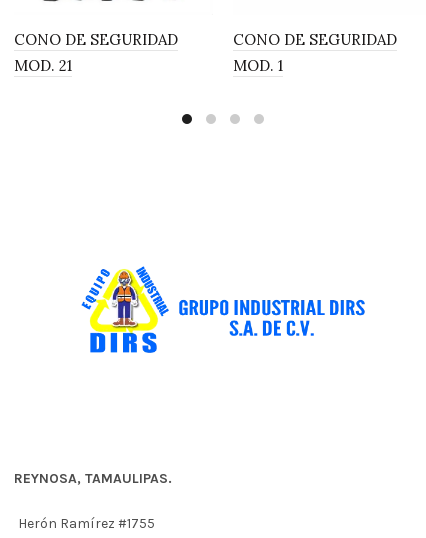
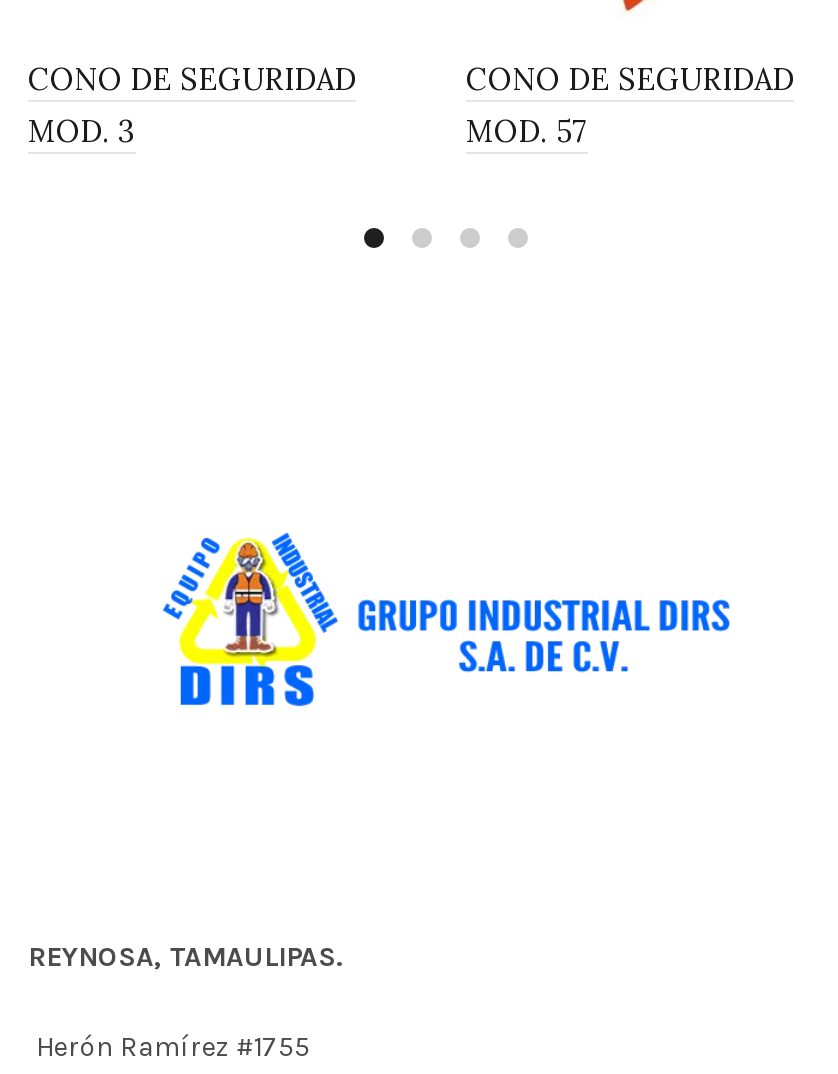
- MOD. 21
+ MOD. 3

- MOD. 1
+ MOD. 57
